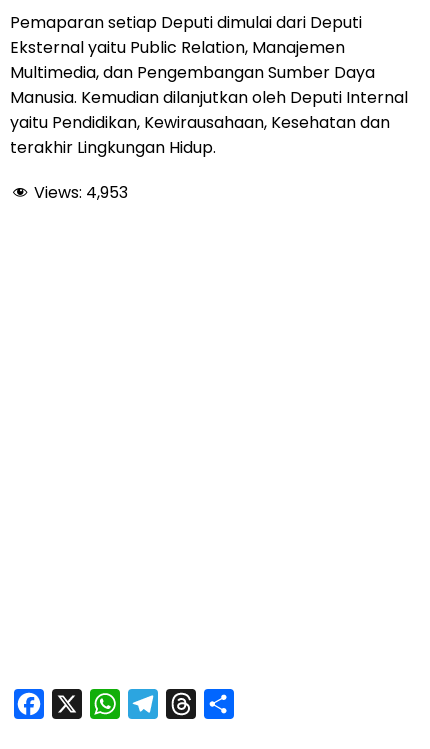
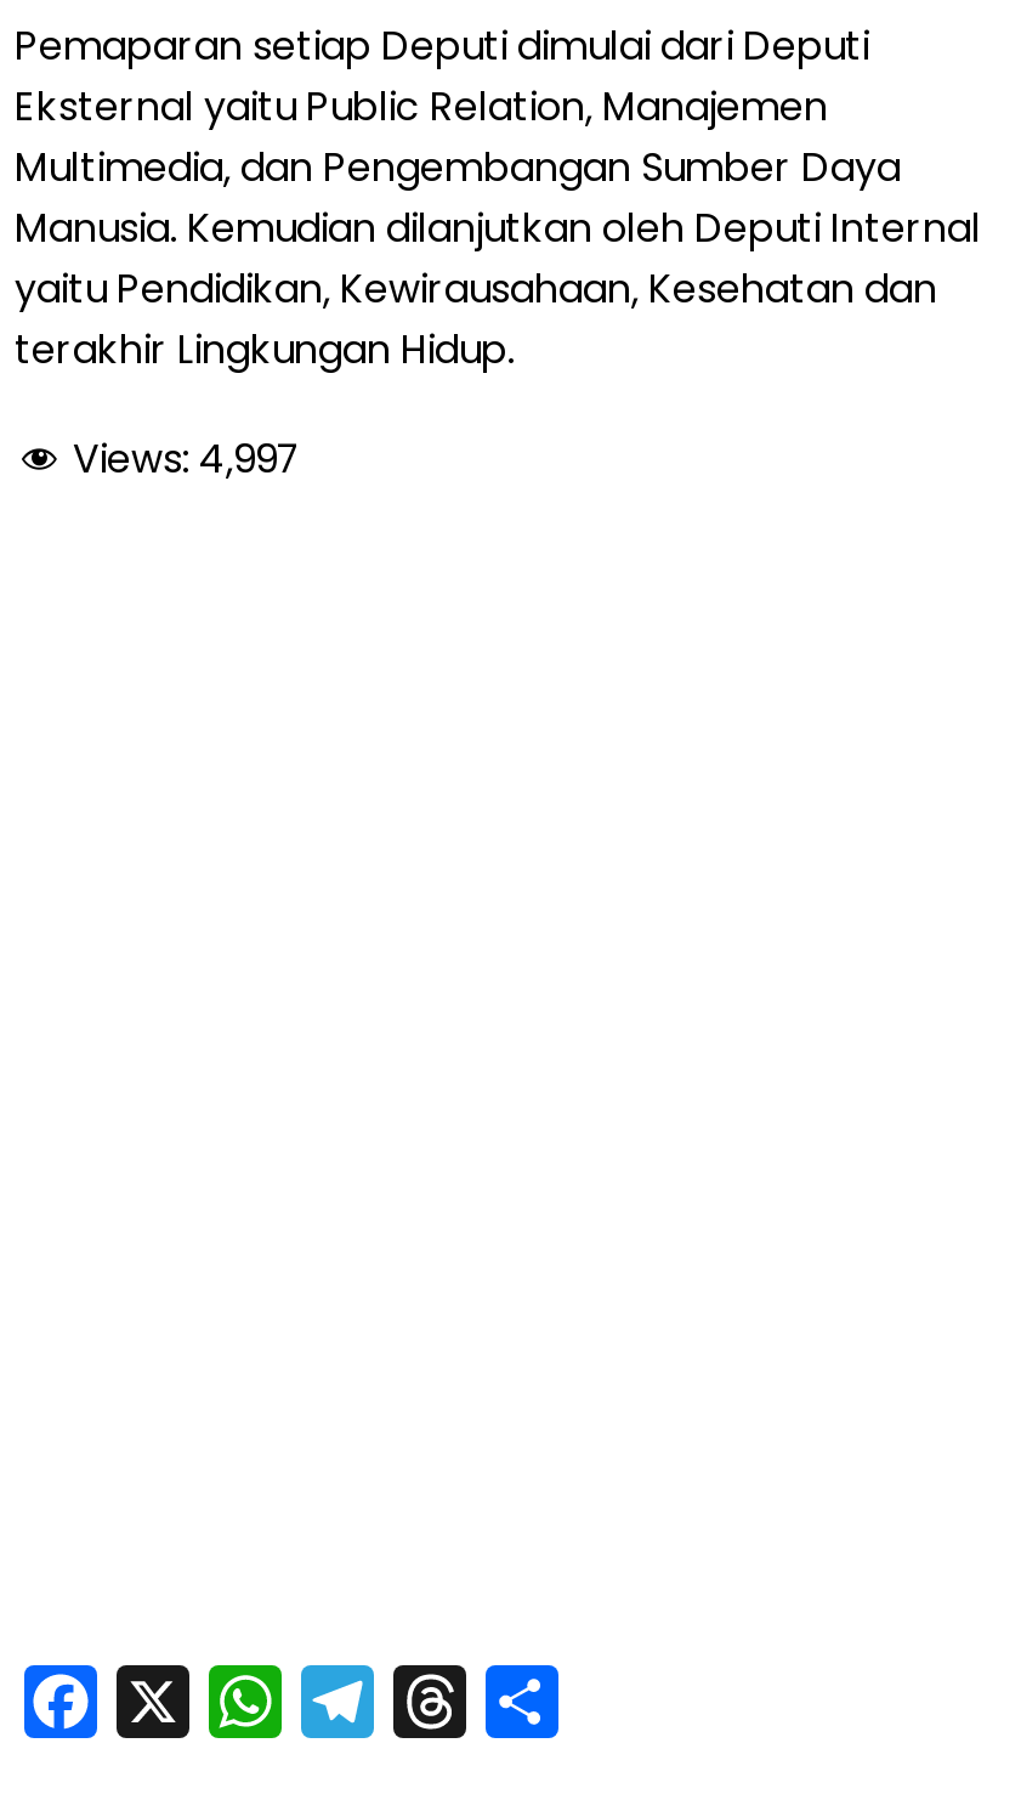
- Views: 4,953
+ Views: 4,997
